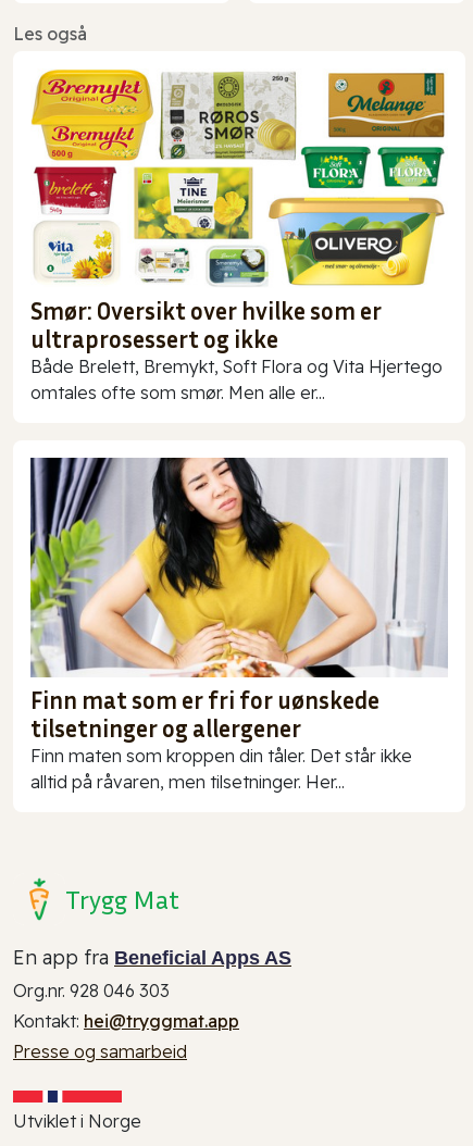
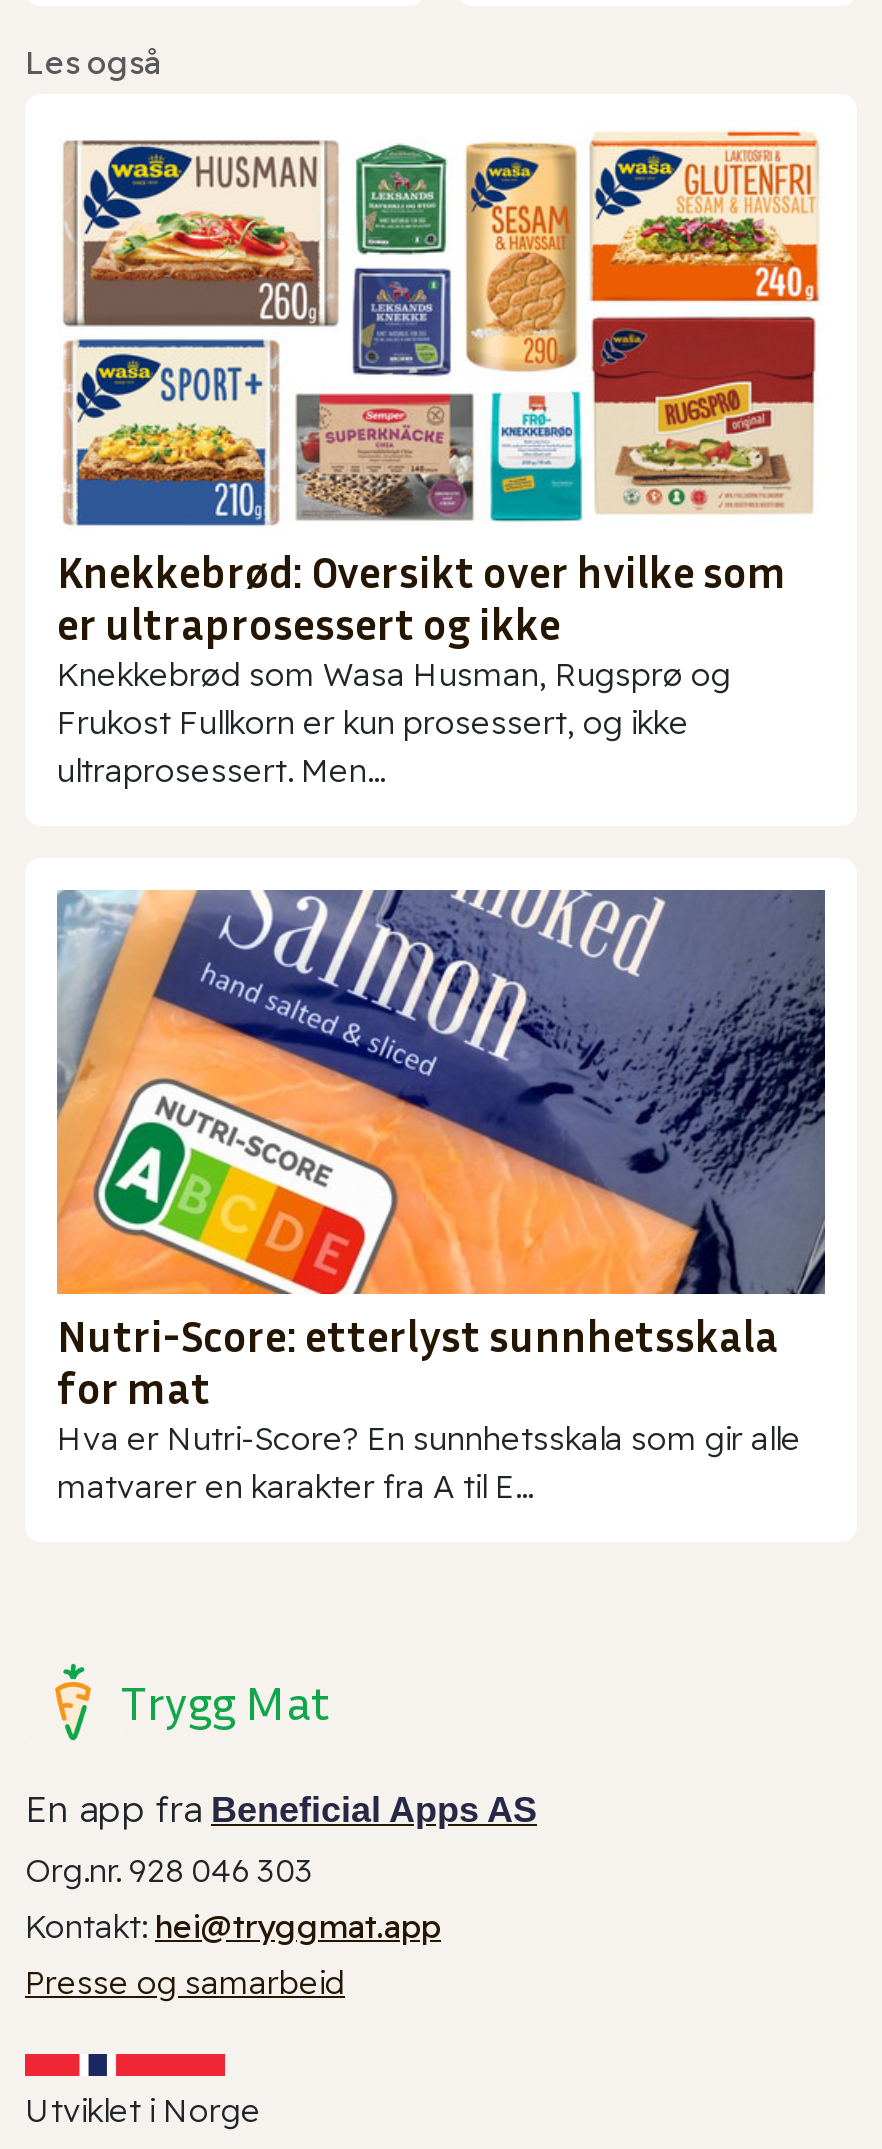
- [image]
- Smør: Oversikt over hvilke som er
- ultraprosessert og ikke
- Både Brelett, Bremykt, Soft Flora og Vita Hjertego
- omtales ofte som smør. Men alle er...
+ [image]
+ Knekkebrød: Oversikt over hvilke som
+ er ultraprosessert og ikke
+ Knekkebrød som Wasa Husman, Rugsprø og
+ Frukost Fullkorn er kun prosessert, og ikke
+ ultraprosessert. Men...

- [image]
- Finn mat som er fri for uønskede
- tilsetninger og allergener
- Finn maten som kroppen din tåler. Det står ikke
- alltid på råvaren, men tilsetninger. Her...
+ [image]
+ Nutri-Score: etterlyst sunnhetsskala
+ for mat
+ Hva er Nutri-Score? En sunnhetsskala som gir alle
+ matvarer en karakter fra A til E...
